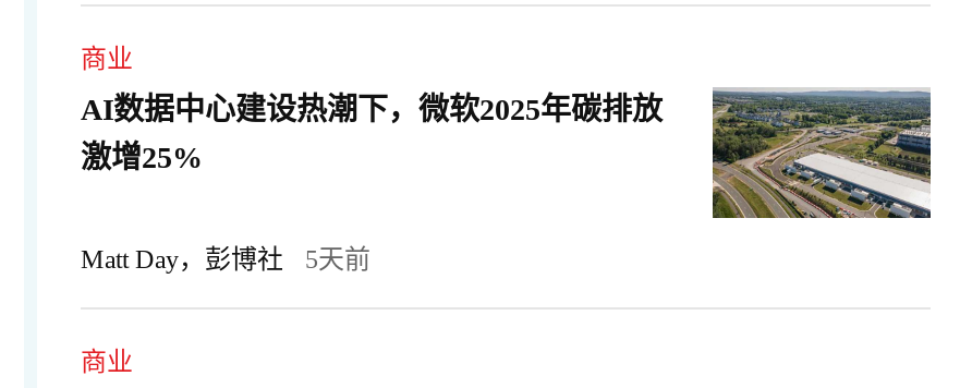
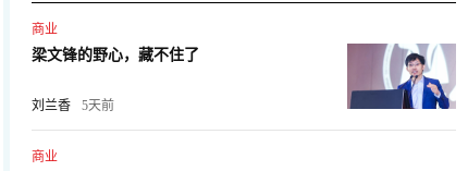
- AI数据中心建设热潮下，微软2025年碳排放
- 激增25%
- Matt Day，彭博社
+ 梁文锋的野心，藏不住了
+ 刘兰香

- [image]
+ [image]
